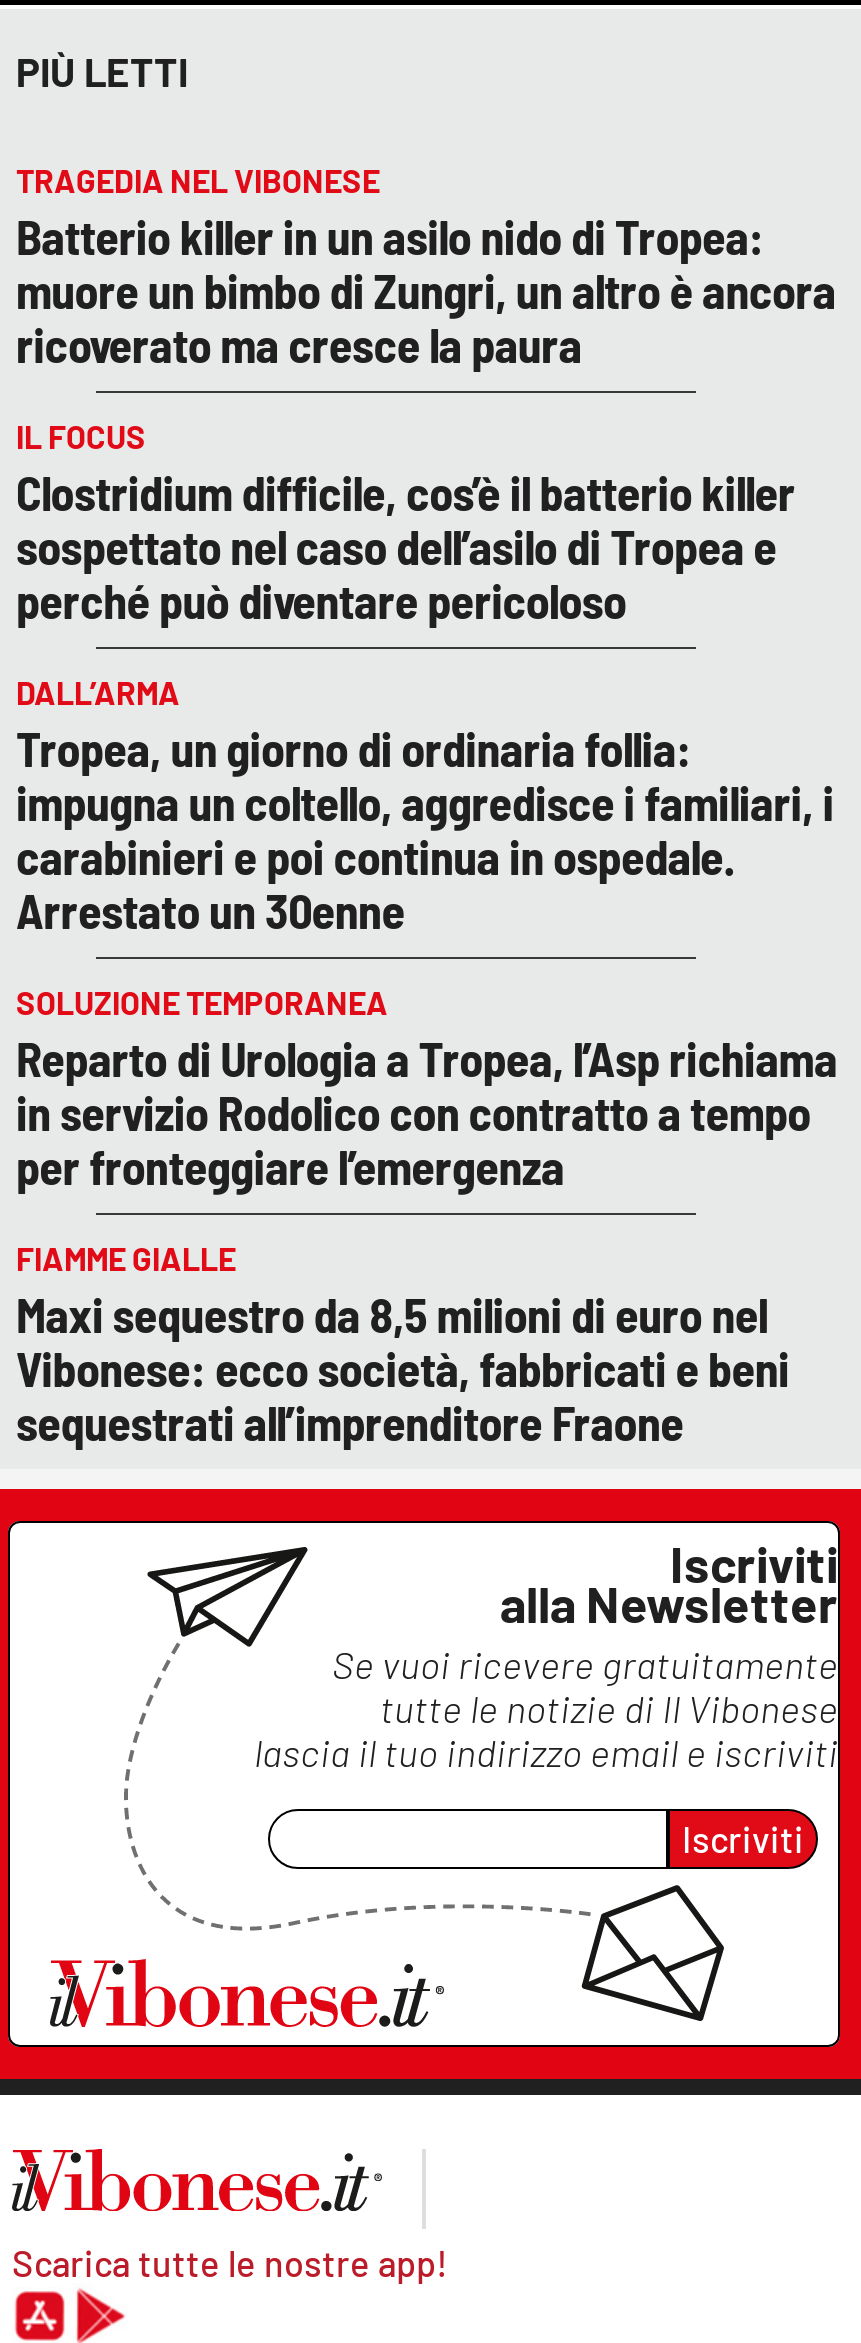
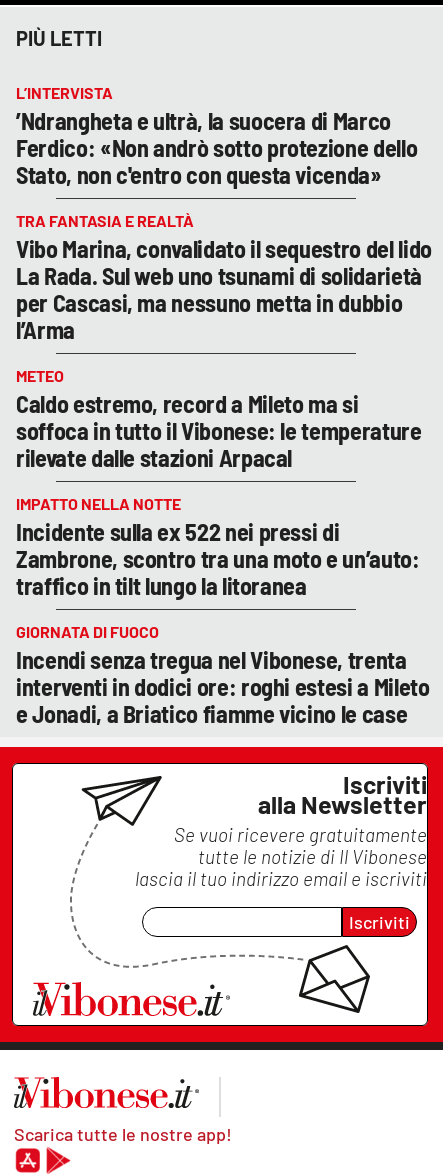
- TRAGEDIA NEL VIBONESE
- Batterio killer in un asilo nido di Tropea:
- muore un bimbo di Zungri, un altro è ancora
- ricoverato ma cresce la paura
+ L’INTERVISTA
+ ’Ndrangheta e ultrà, la suocera di Marco
+ Ferdico: «Non andrò sotto protezione dello
+ Stato, non c'entro con questa vicenda»

- IL FOCUS
- Clostridium difficile, cos’è il batterio killer
- sospettato nel caso dell’asilo di Tropea e
- perché può diventare pericoloso
+ TRA FANTASIA E REALTÀ
+ Vibo Marina, convalidato il sequestro del lido
+ La Rada. Sul web uno tsunami di solidarietà
+ per Cascasi, ma nessuno metta in dubbio
+ l’Arma

- DALL’ARMA
- Tropea, un giorno di ordinaria follia:
- impugna un coltello, aggredisce i familiari, i
- carabinieri e poi continua in ospedale.
- Arrestato un 30enne
+ METEO
+ Caldo estremo, record a Mileto ma si
+ soffoca in tutto il Vibonese: le temperature
+ rilevate dalle stazioni Arpacal

- SOLUZIONE TEMPORANEA
- Reparto di Urologia a Tropea, l’Asp richiama
- in servizio Rodolico con contratto a tempo
- per fronteggiare l’emergenza
+ IMPATTO NELLA NOTTE
+ Incidente sulla ex 522 nei pressi di
+ Zambrone, scontro tra una moto e un’auto:
+ traffico in tilt lungo la litoranea

- FIAMME GIALLE
- Maxi sequestro da 8,5 milioni di euro nel
- Vibonese: ecco società, fabbricati e beni
- sequestrati all’imprenditore Fraone
+ GIORNATA DI FUOCO
+ Incendi senza tregua nel Vibonese, trenta
+ interventi in dodici ore: roghi estesi a Mileto
+ e Jonadi, a Briatico fiamme vicino le case
